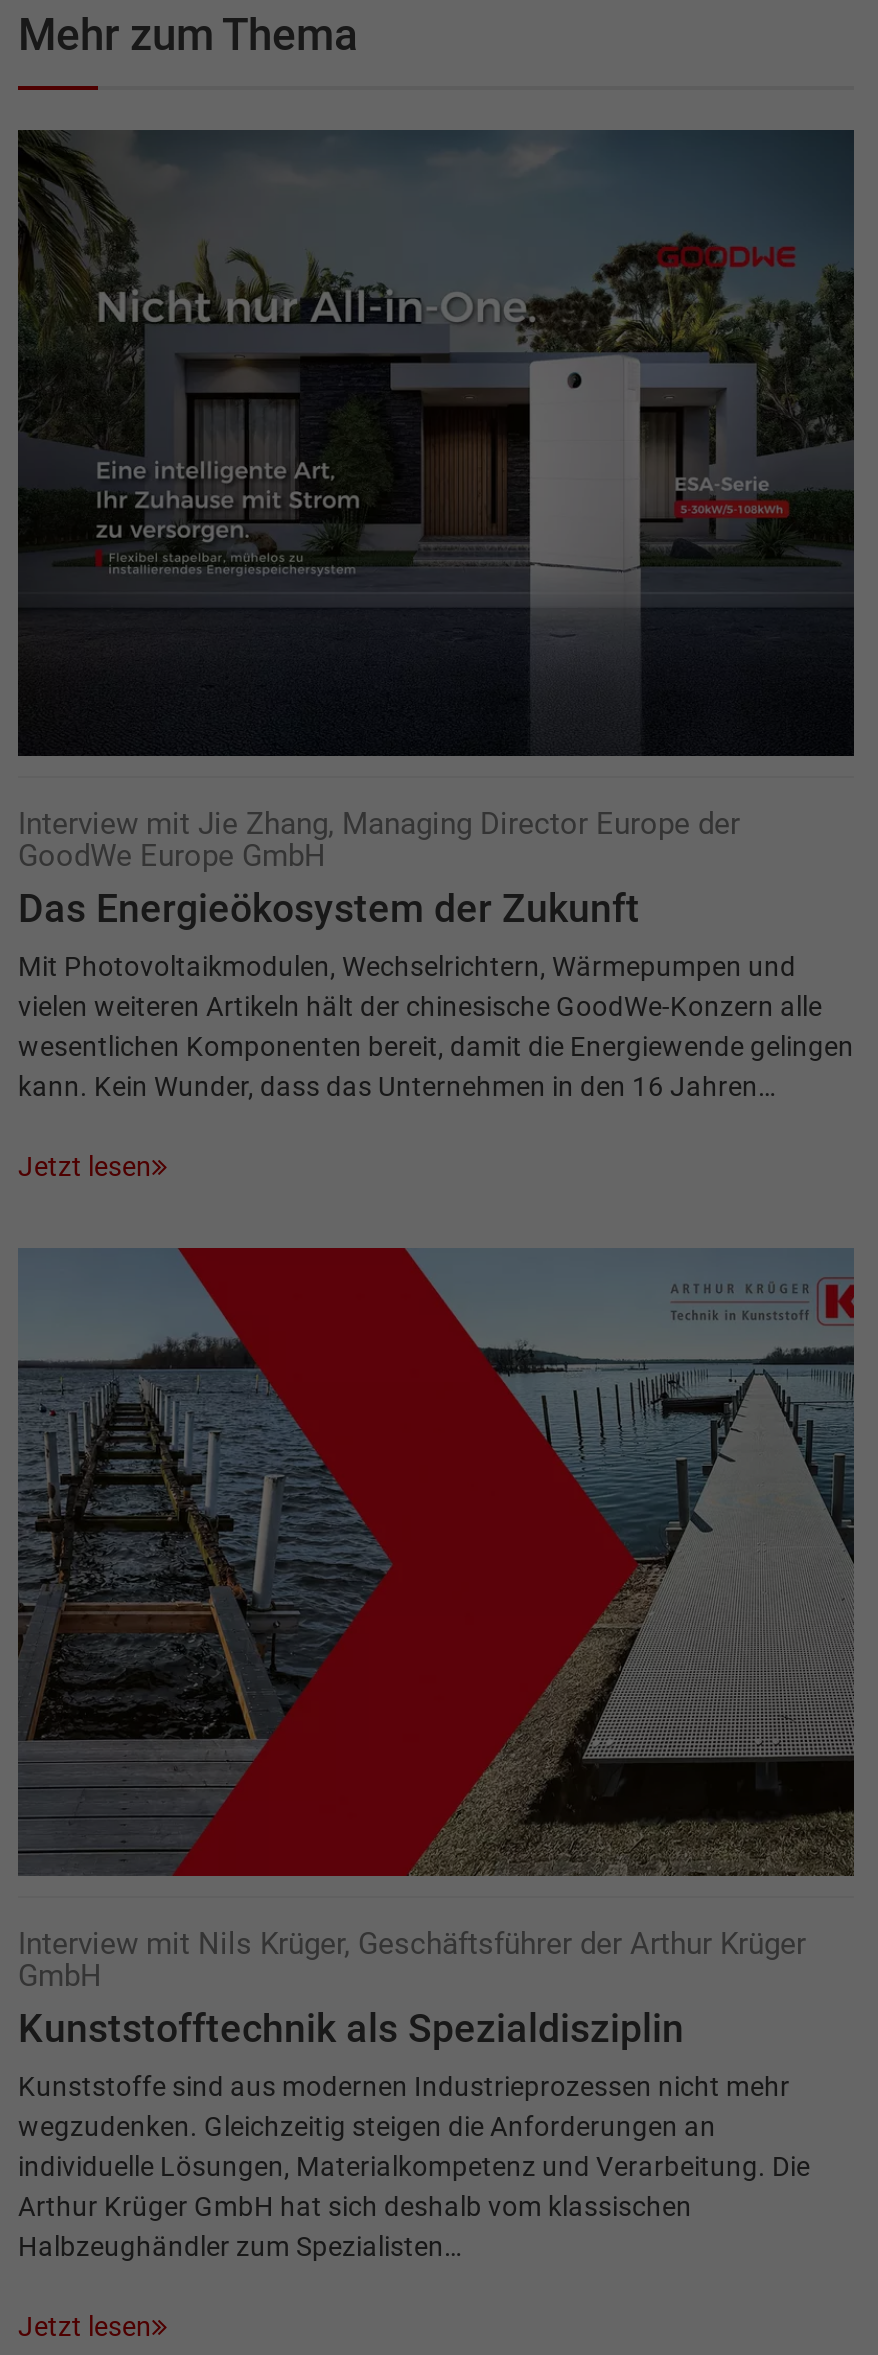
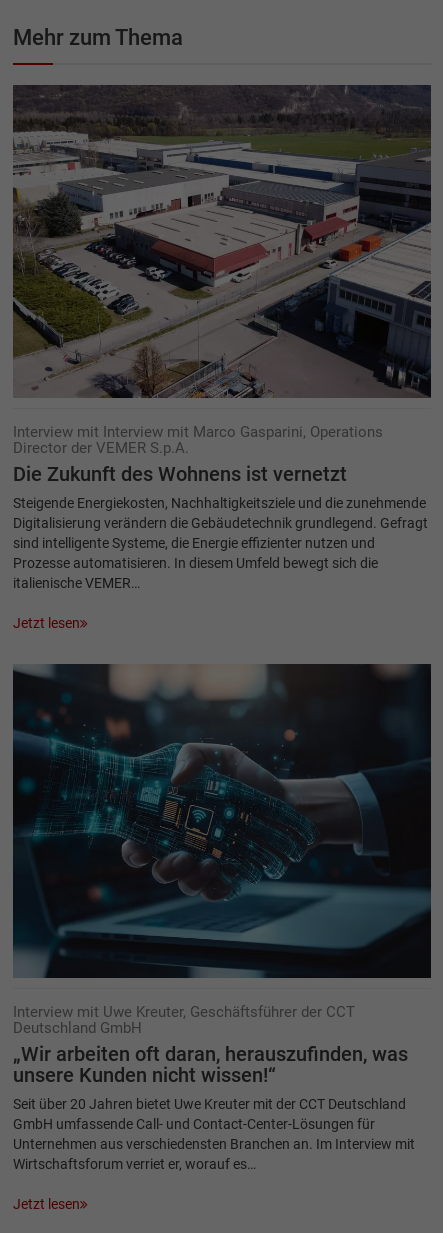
- [image]
- Interview mit Jie Zhang, Managing Director Europe der
- GoodWe Europe GmbH
- Das Energieökosystem der Zukunft
- Mit Photovoltaikmodulen, Wechselrichtern, Wärmepumpen und
- vielen weiteren Artikeln hält der chinesische GoodWe-Konzern alle
- wesentlichen Komponenten bereit, damit die Energiewende gelingen
- kann. Kein Wunder, dass das Unternehmen in den 16 Jahren…
+ [image]
+ Interview mit Interview mit Marco Gasparini, Operations
+ Director der VEMER S.p.A.
+ Die Zukunft des Wohnens ist vernetzt
+ Steigende Energiekosten, Nachhaltigkeitsziele und die zunehmende
+ Digitalisierung verändern die Gebäudetechnik grundlegend. Gefragt
+ sind intelligente Systeme, die Energie effizienter nutzen und
+ Prozesse automatisieren. In diesem Umfeld bewegt sich die
+ italienische VEMER…

- [image]
- Interview mit Nils Krüger, Geschäftsführer der Arthur Krüger
- GmbH
- Kunststofftechnik als Spezialdisziplin
- Kunststoffe sind aus modernen Industrieprozessen nicht mehr
- wegzudenken. Gleichzeitig steigen die Anforderungen an
- individuelle Lösungen, Materialkompetenz und Verarbeitung. Die
- Arthur Krüger GmbH hat sich deshalb vom klassischen
- Halbzeughändler zum Spezialisten…
+ [image]
+ Interview mit Uwe Kreuter, Geschäftsführer der CCT
+ Deutschland GmbH
+ „Wir arbeiten oft daran, herauszufinden, was
+ unsere Kunden nicht wissen!“
+ Seit über 20 Jahren bietet Uwe Kreuter mit der CCT Deutschland
+ GmbH umfassende Call- und Contact-Center-Lösungen für
+ Unternehmen aus verschiedensten Branchen an. Im Interview mit
+ Wirtschaftsforum verriet er, worauf es…
